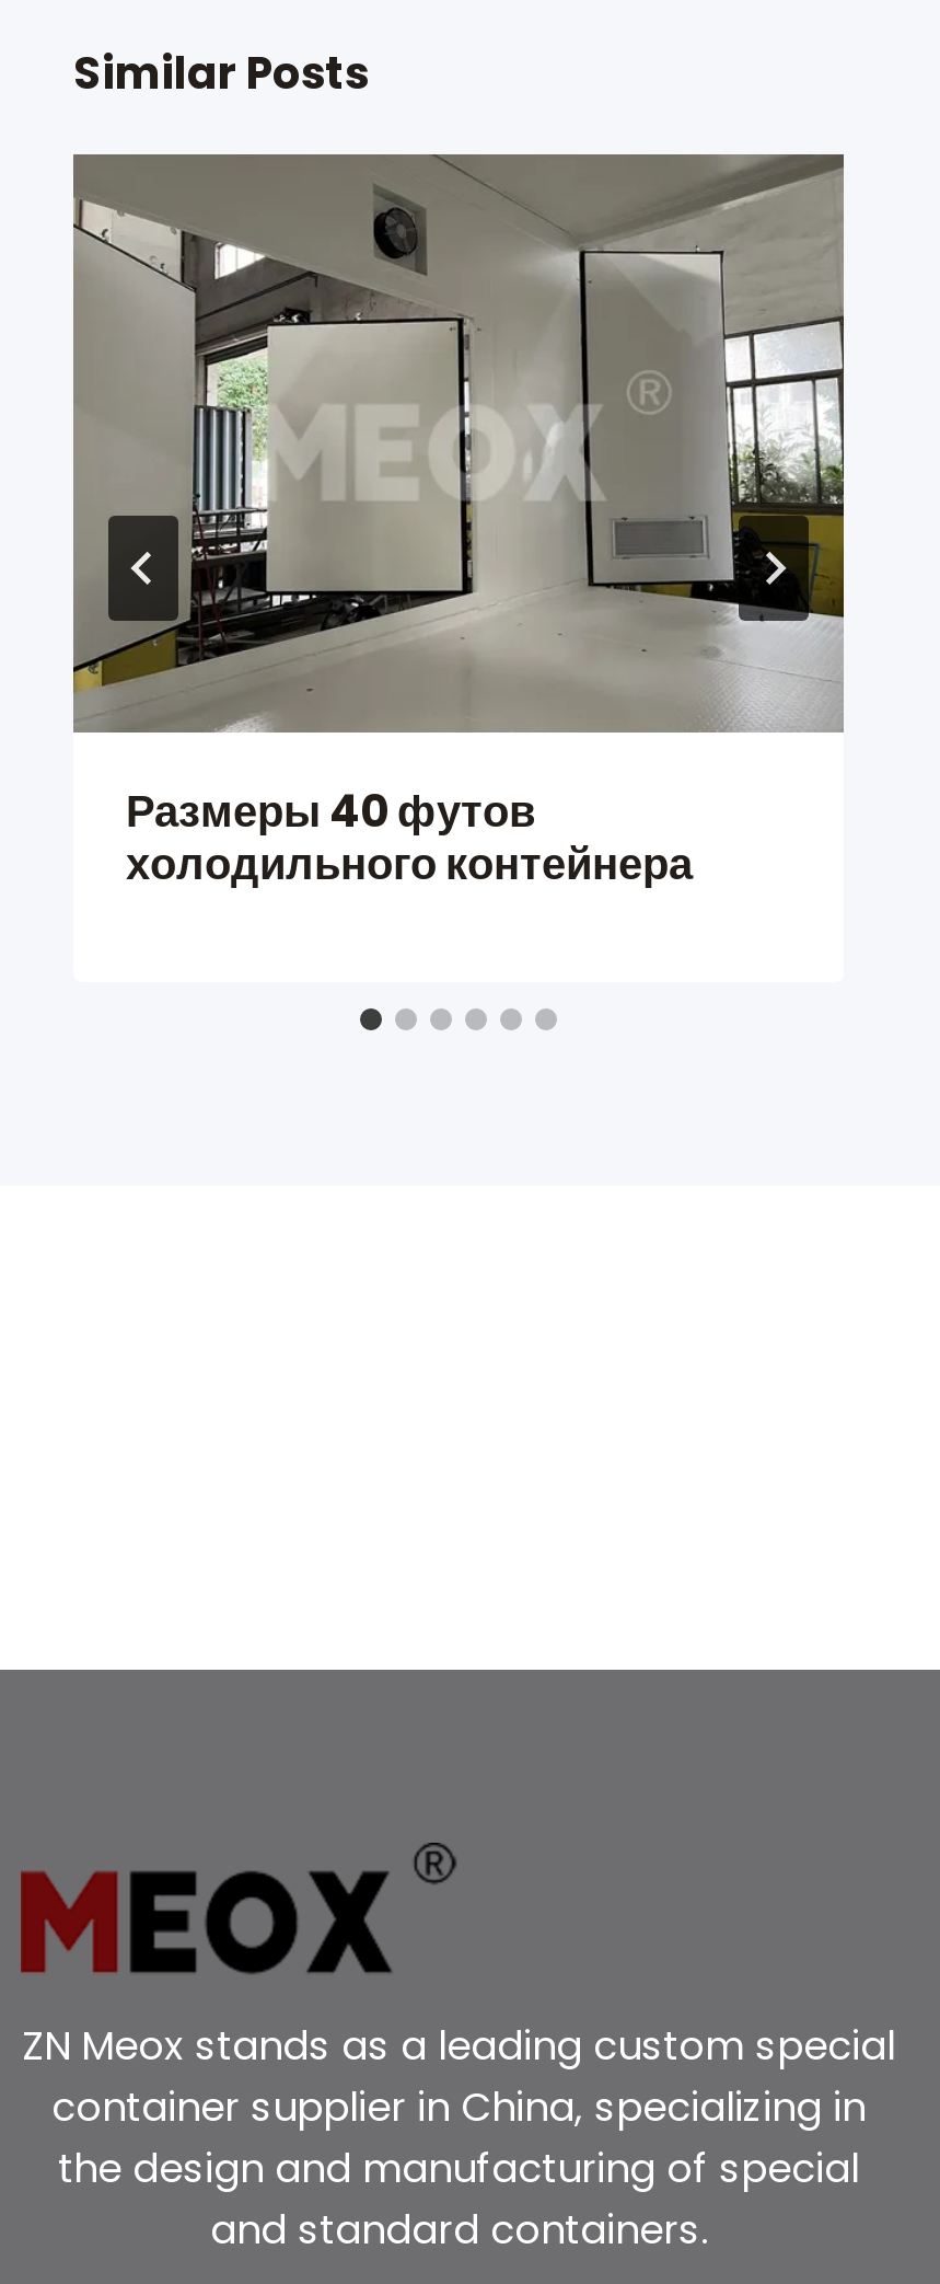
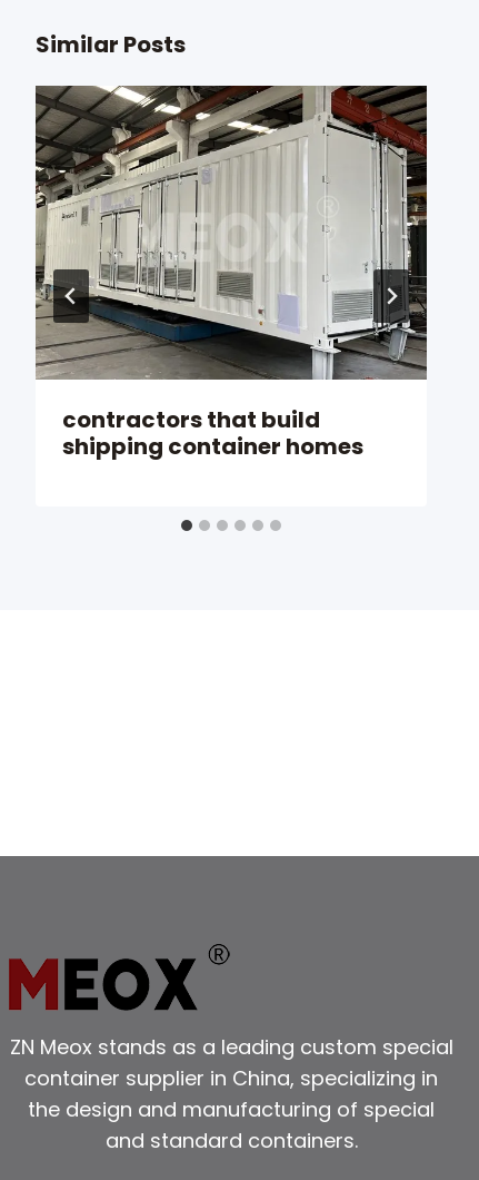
- [image]
- Размеры 40 футов
- холодильного контейнера
+ [image]
+ contractors that build
+ shipping container homes
